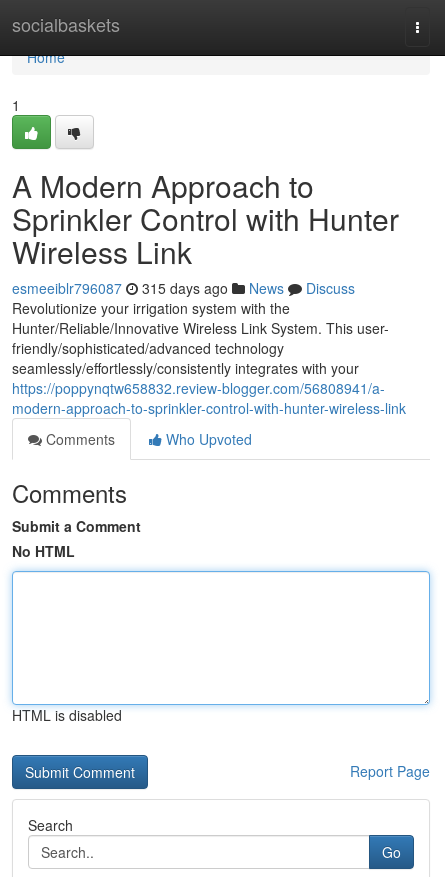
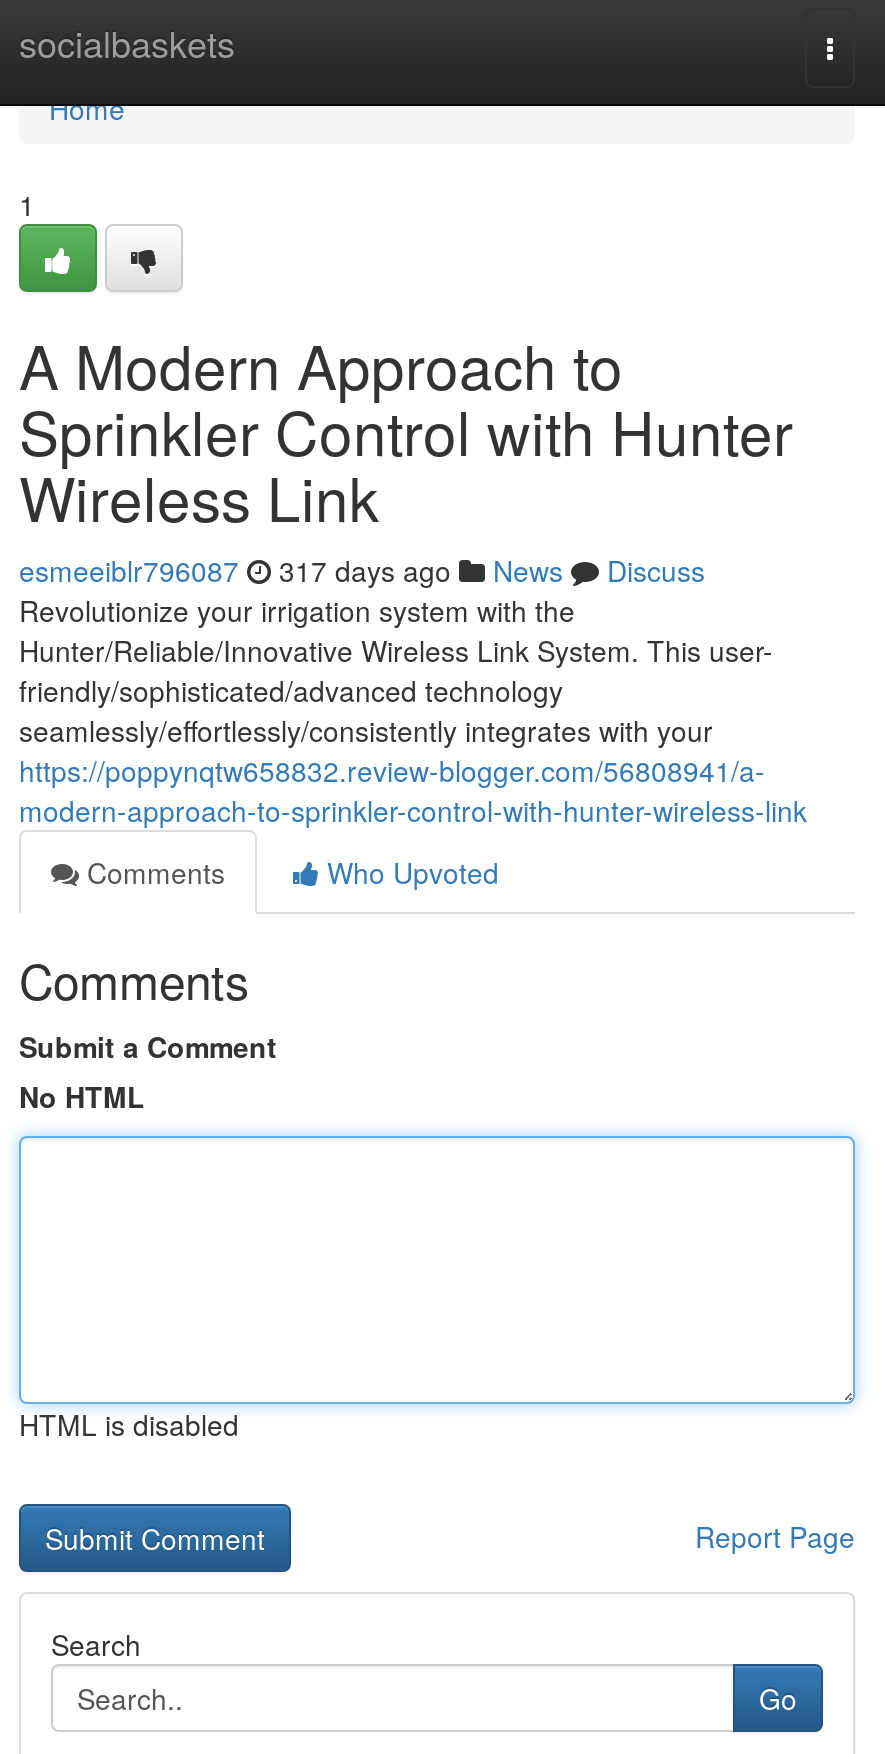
- esmeeiblr796087 315 days ago News Discuss
+ esmeeiblr796087 317 days ago News Discuss
